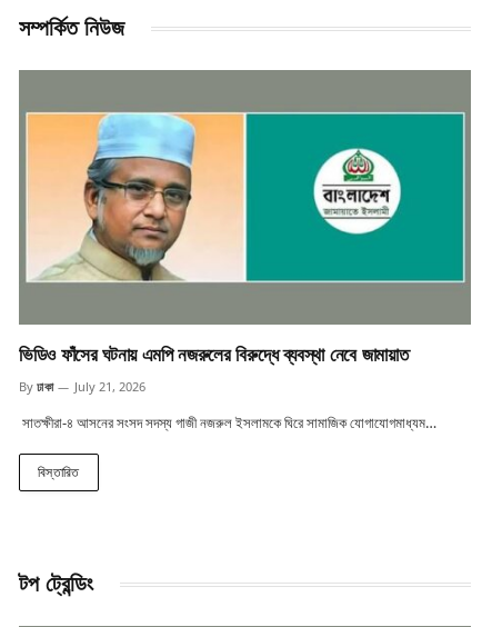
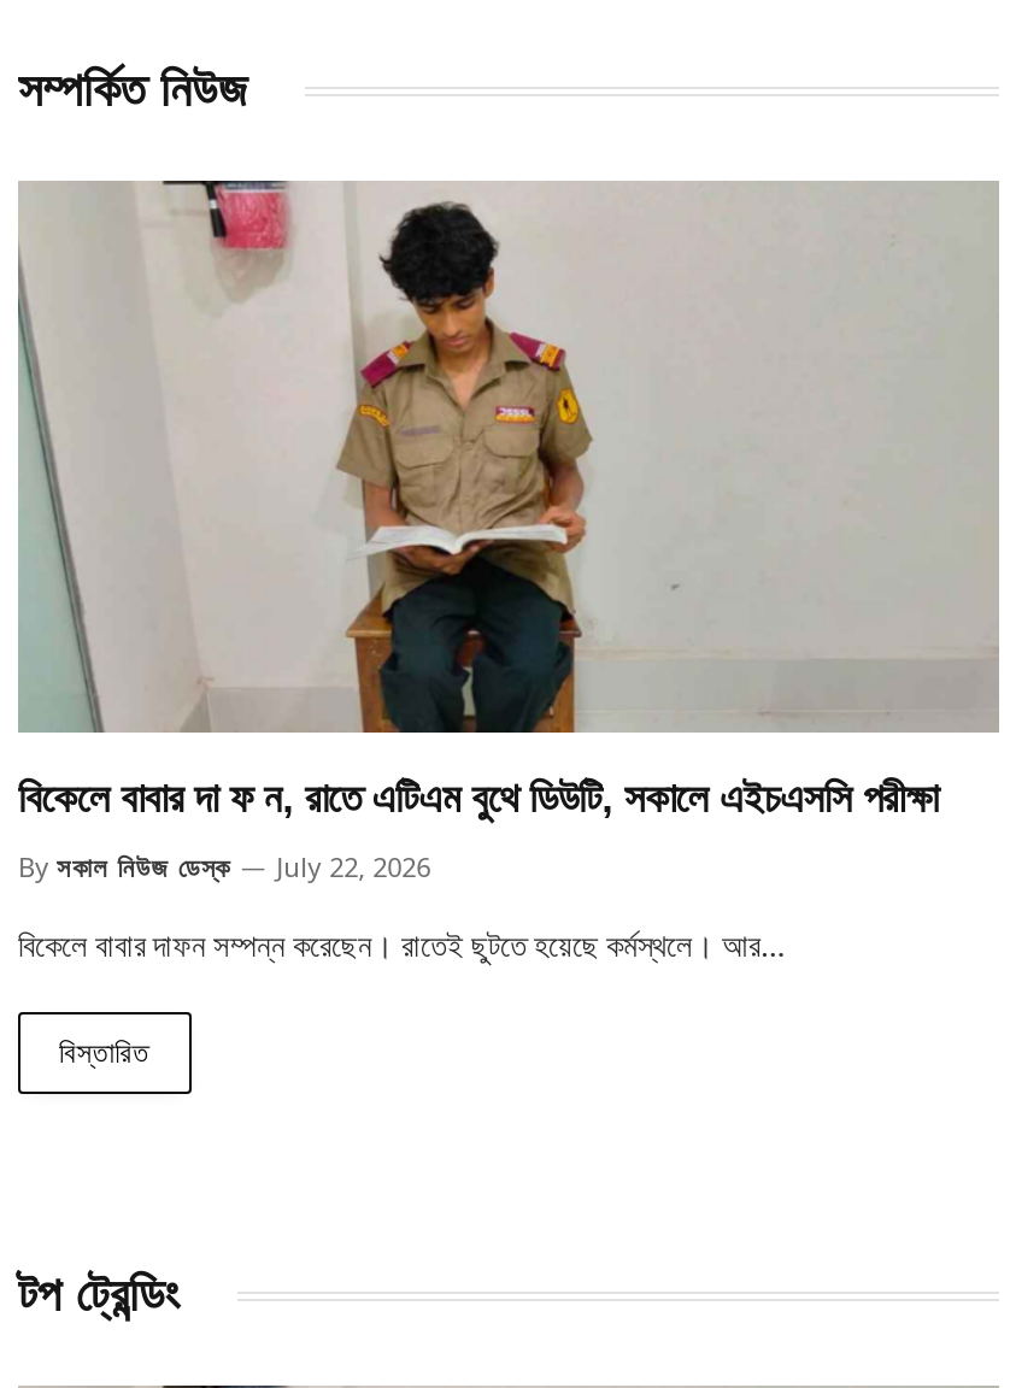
- [image]
- ভিডিও ফাঁসের ঘটনায় এমপি নজরুলের বিরুদ্ধে ব্যবস্থা নেবে জামায়াত
+ [image]
+ বিকেলে বাবার দা ফ ন, রাতে এটিএম বুথে ডিউটি, সকালে এইচএসসি পরীক্ষা

- By ঢাকা
- July 21, 2026
+ By সকাল নিউজ ডেস্ক
+ July 22, 2026

- সাতক্ষীরা-৪ আসনের সংসদ সদস্য গাজী নজরুল ইসলামকে ঘিরে সামাজিক যোগাযোগমাধ্যম…
+ বিকেলে বাবার দাফন সম্পন্ন করেছেন। রাতেই ছুটতে হয়েছে কর্মস্থলে। আর…
